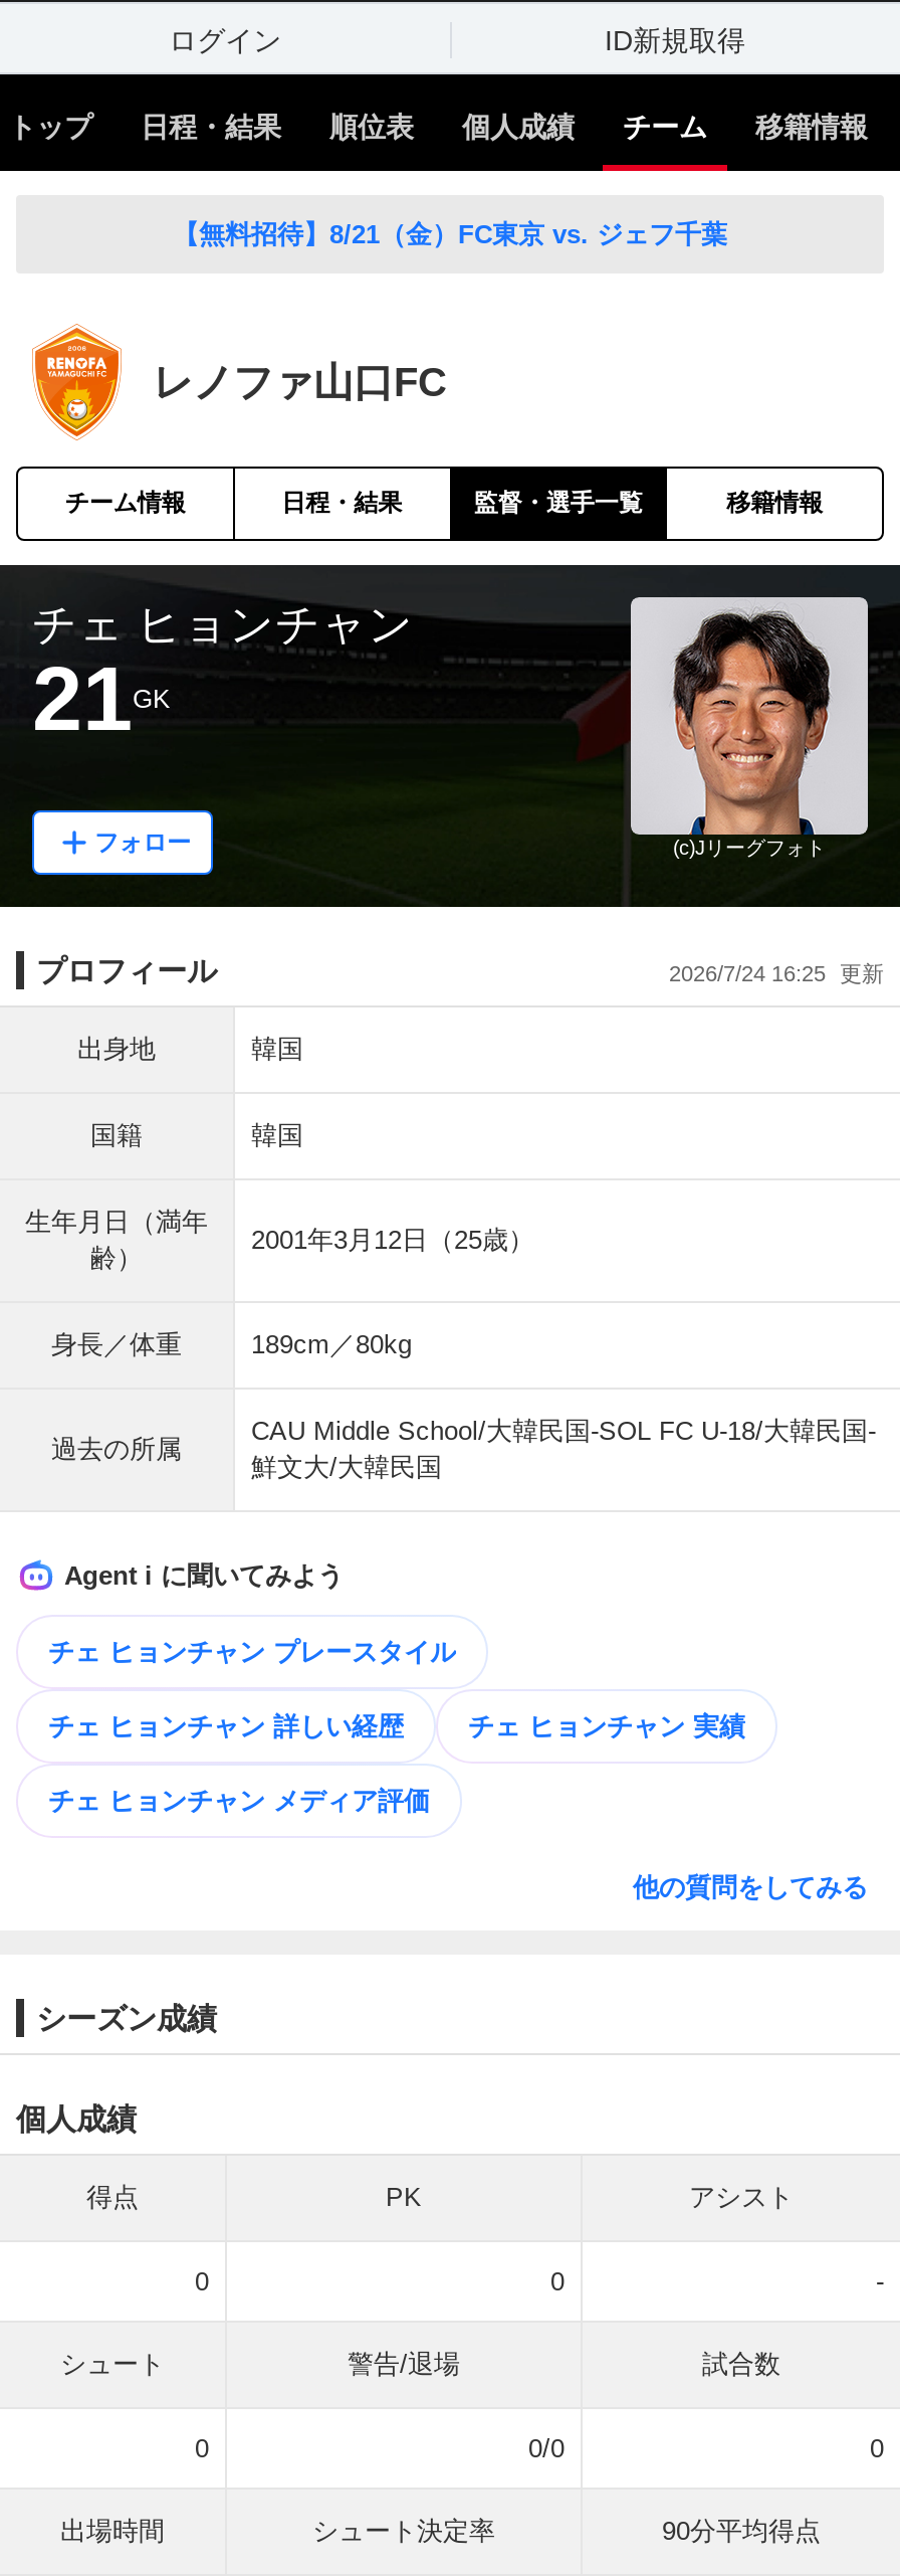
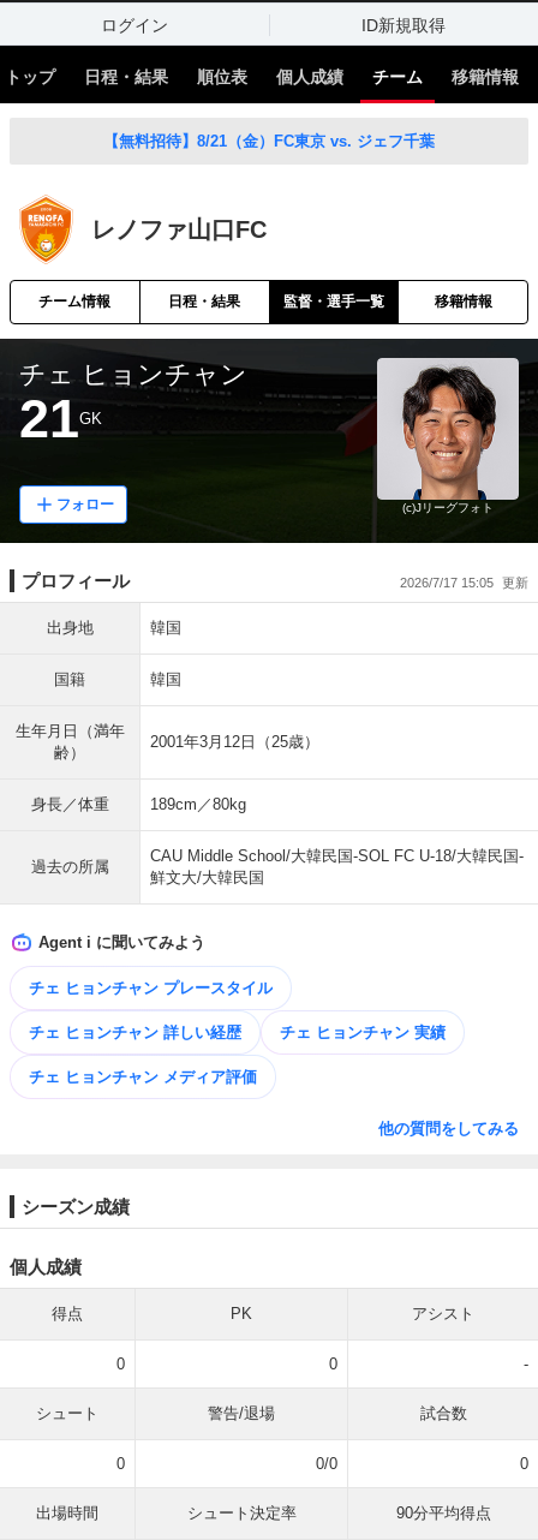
- 2026/7/24 16:25
+ 2026/7/17 15:05
